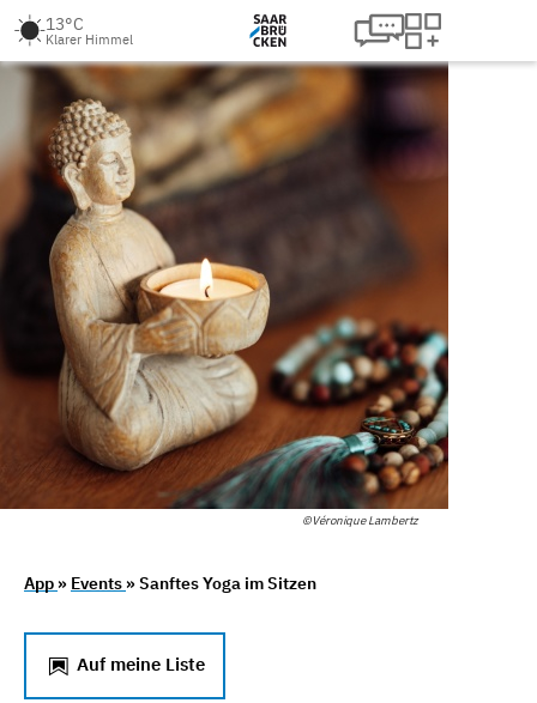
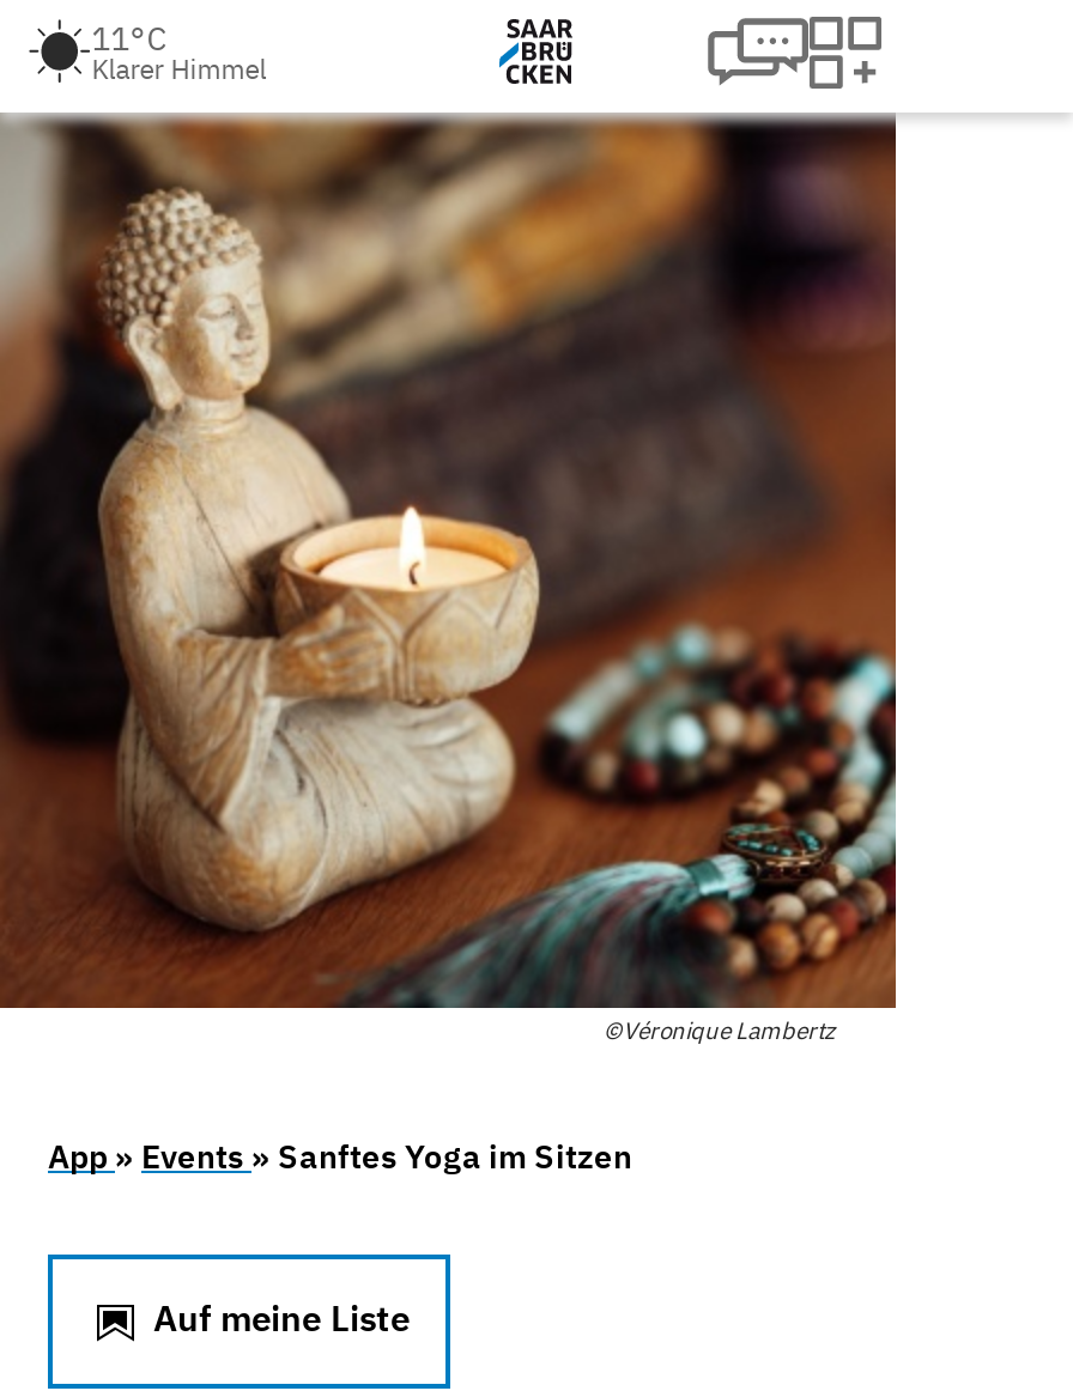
- 13°C
+ 11°C
